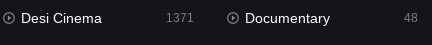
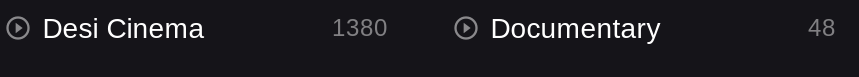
- 1371
+ 1380
